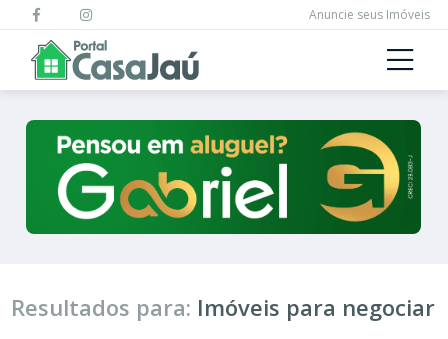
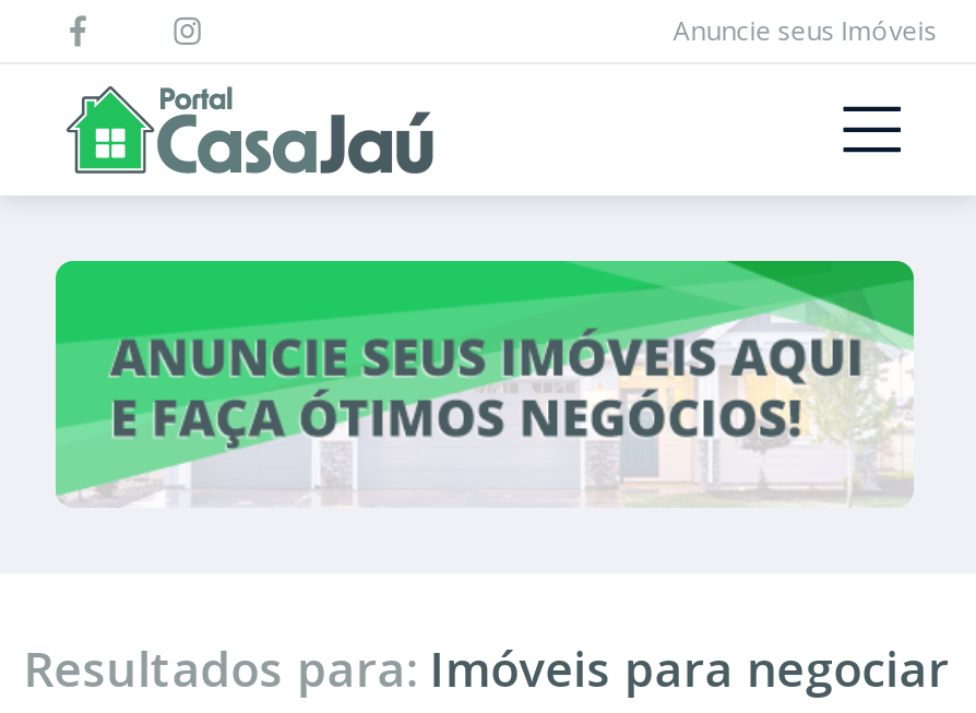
- [image]
+ [image]
